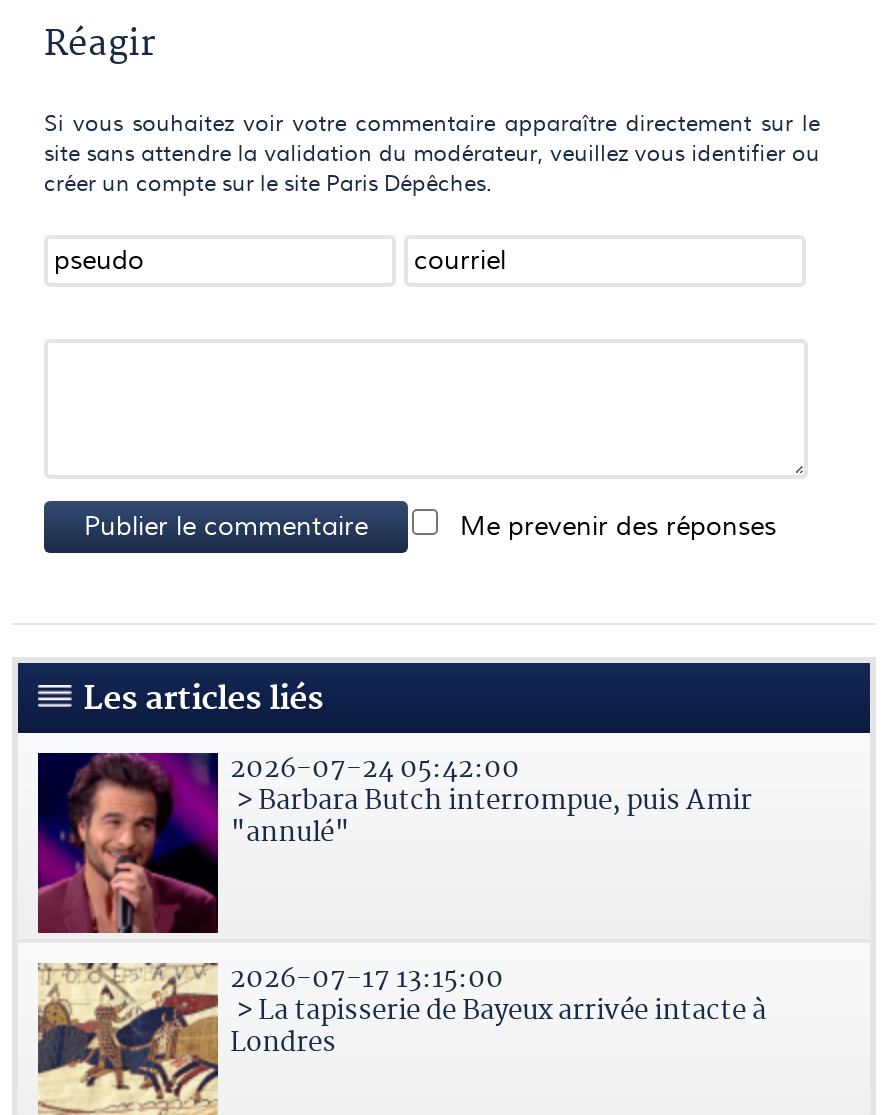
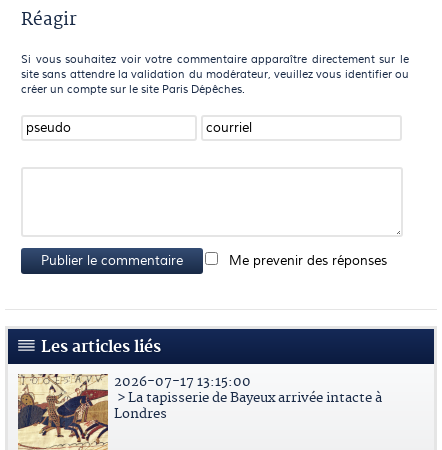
- [image]
- 2026-07-24 05:42:00
- > Barbara Butch interrompue, puis Amir
- "annulé"
